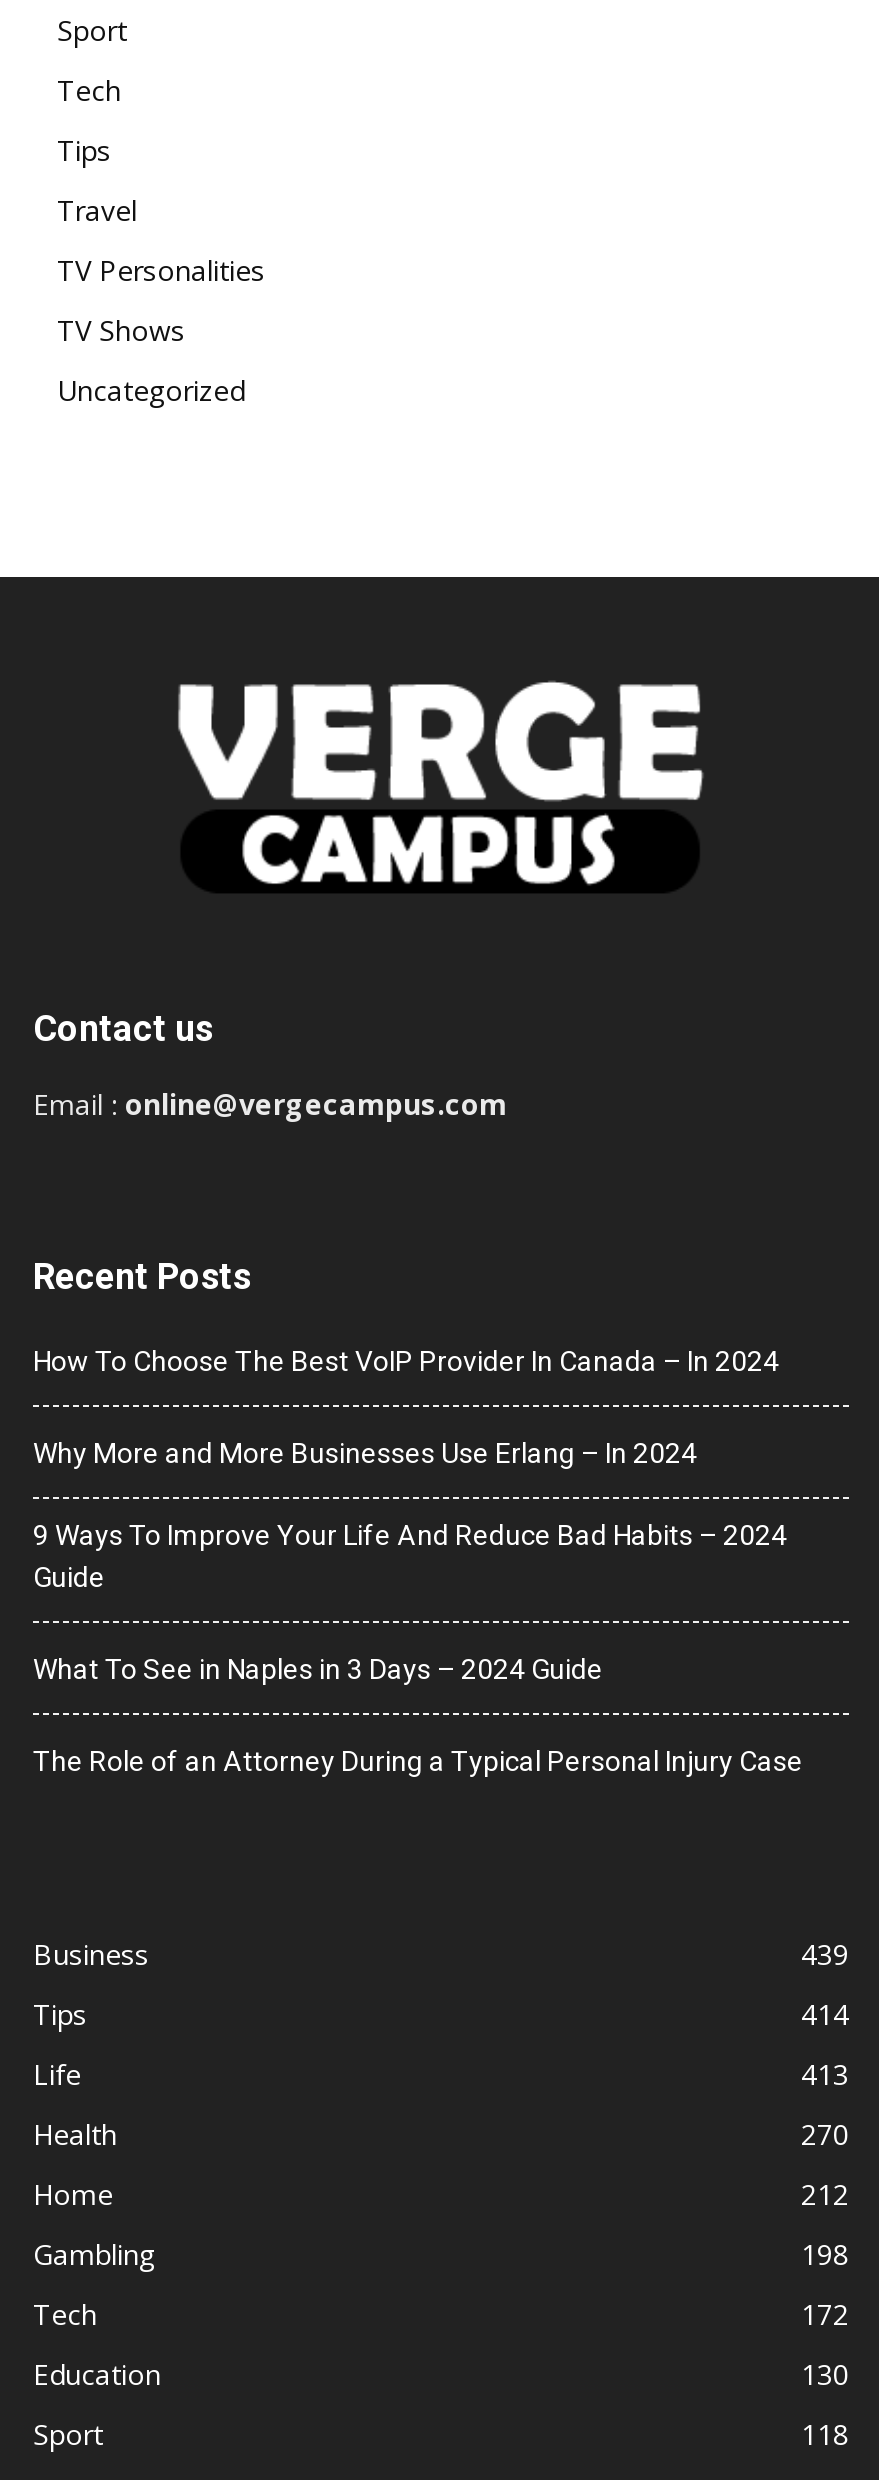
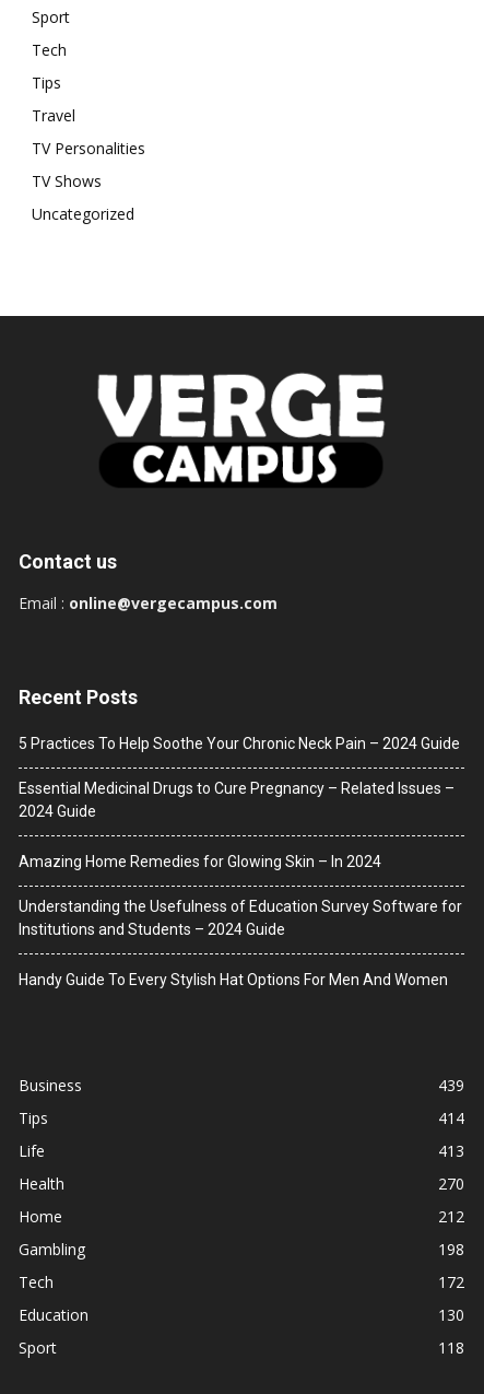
- How To Choose The Best VoIP Provider In Canada – In 2024
+ 5 Practices To Help Soothe Your Chronic Neck Pain – 2024 Guide

- Why More and More Businesses Use Erlang – In 2024
+ Essential Medicinal Drugs to Cure Pregnancy – Related Issues –
+ 2024 Guide

- 9 Ways To Improve Your Life And Reduce Bad Habits – 2024
- Guide
+ Amazing Home Remedies for Glowing Skin – In 2024

- What To See in Naples in 3 Days – 2024 Guide
+ Understanding the Usefulness of Education Survey Software for
+ Institutions and Students – 2024 Guide

- The Role of an Attorney During a Typical Personal Injury Case
+ Handy Guide To Every Stylish Hat Options For Men And Women
